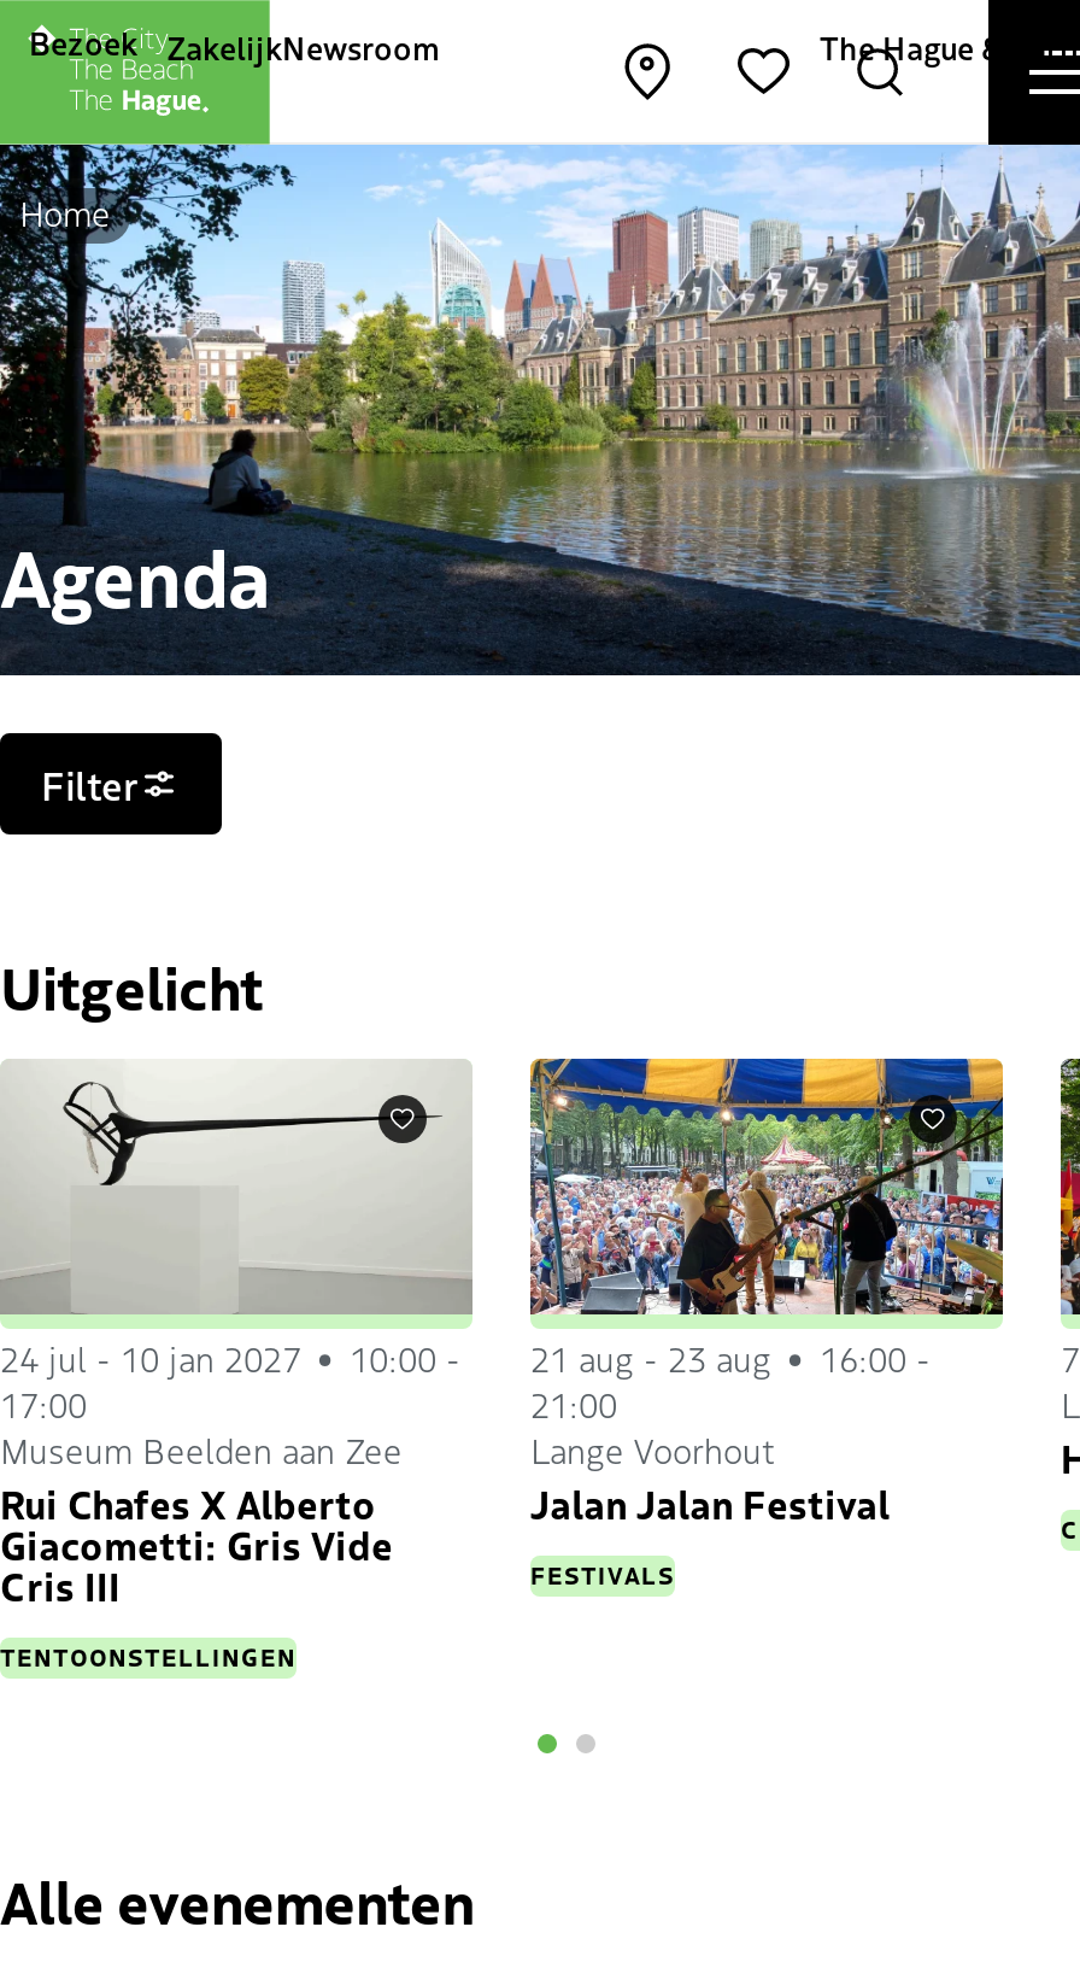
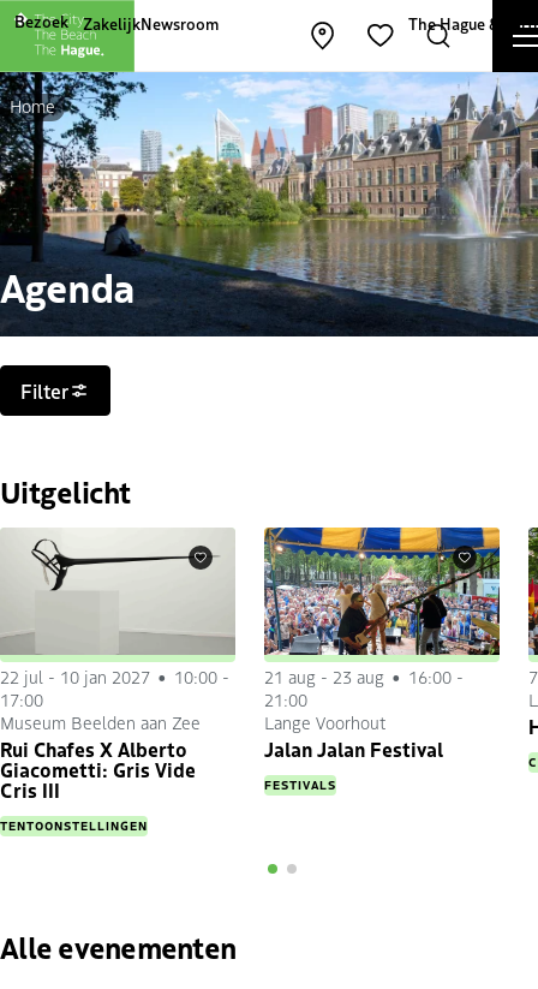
- 24 jul - 10 jan 2027 10:00 - 21 aug - 23 aug 16:00 -
+ 22 jul - 10 jan 2027 10:00 - 21 aug - 23 aug 16:00 -
